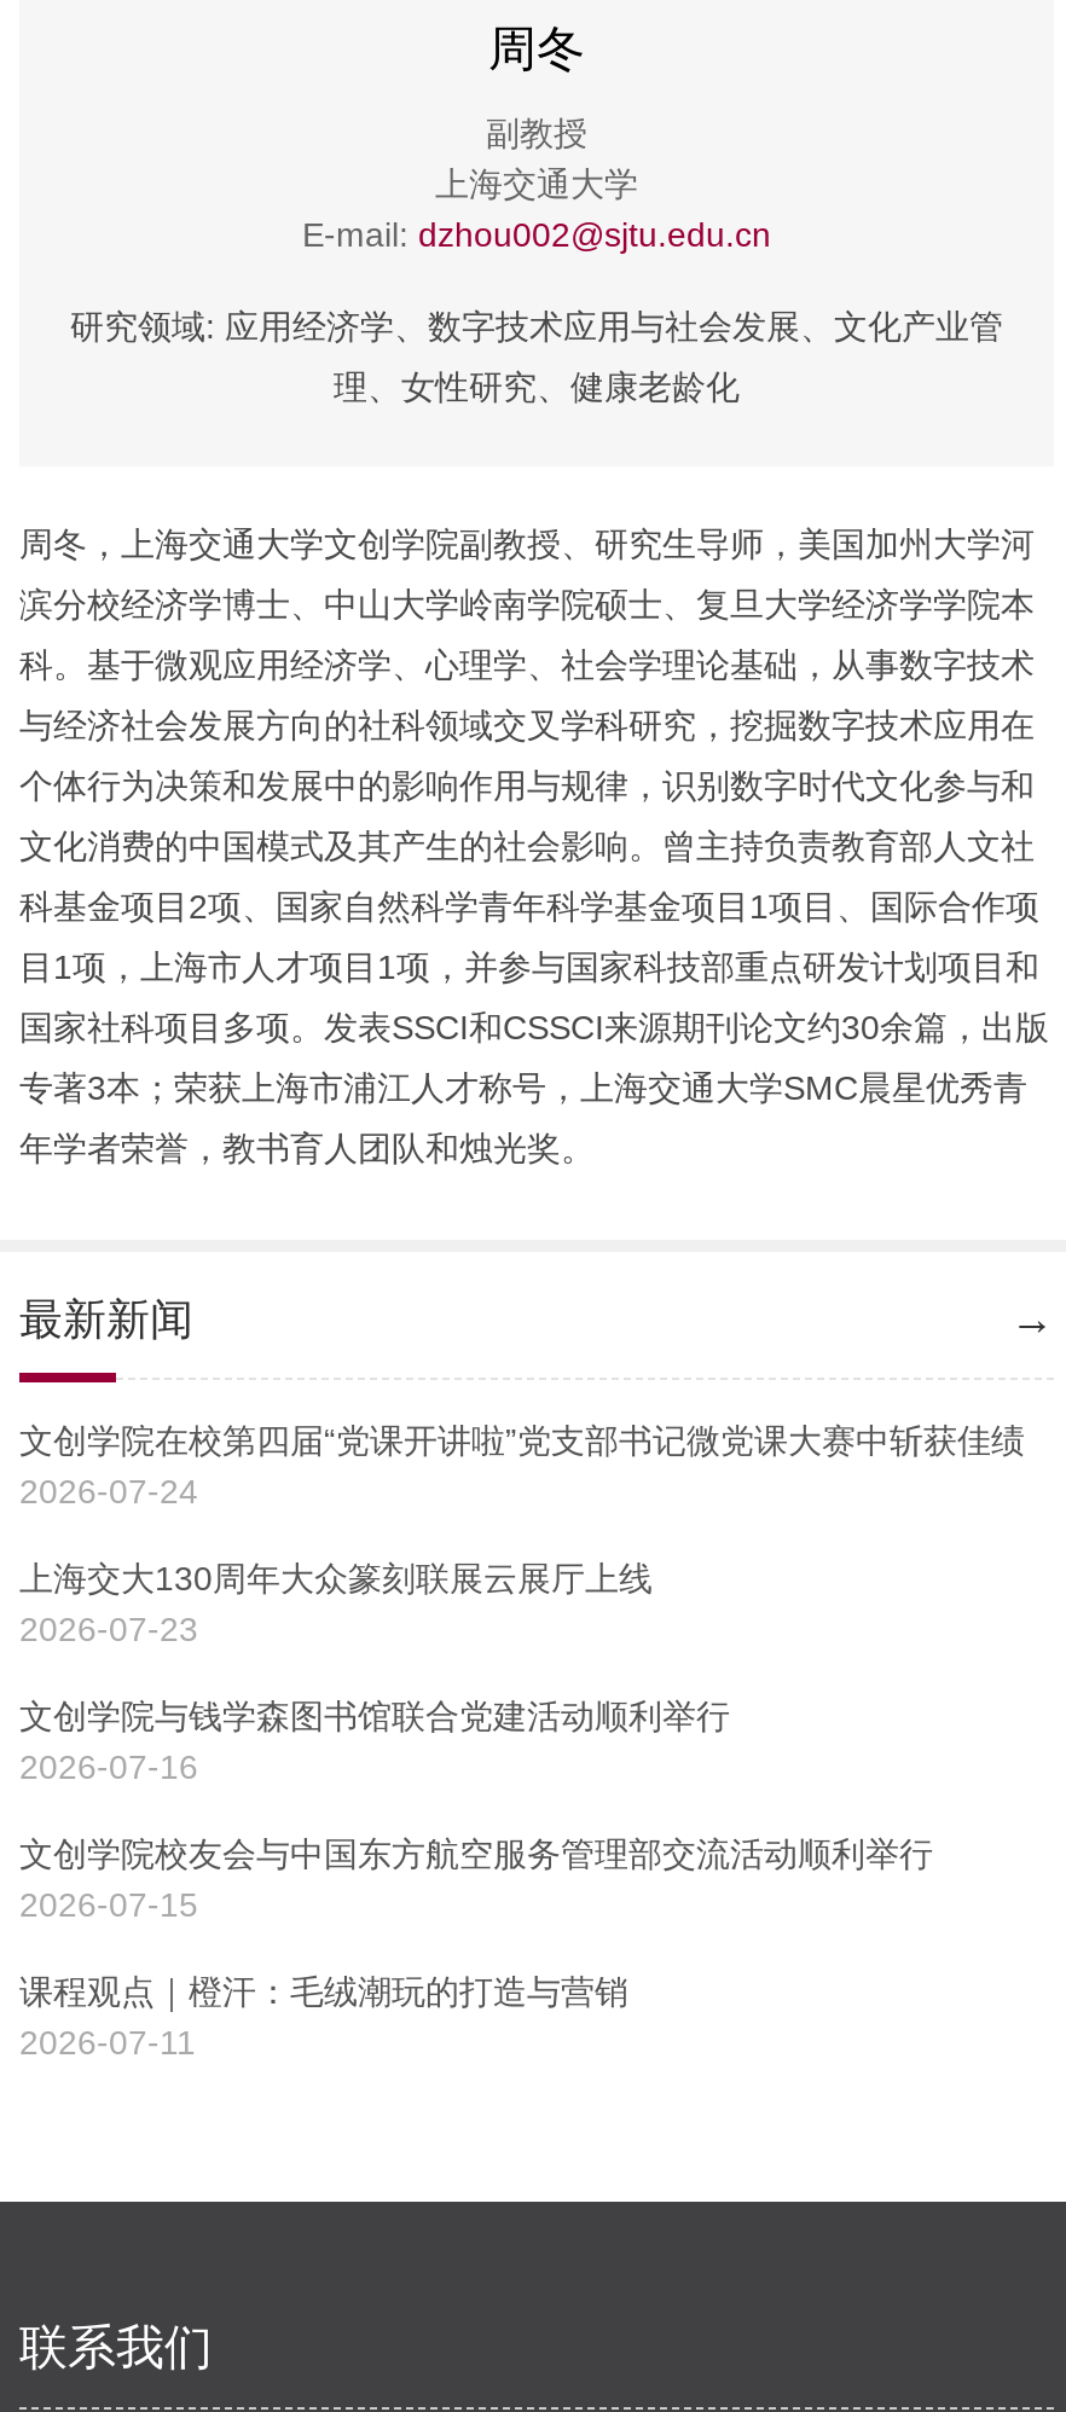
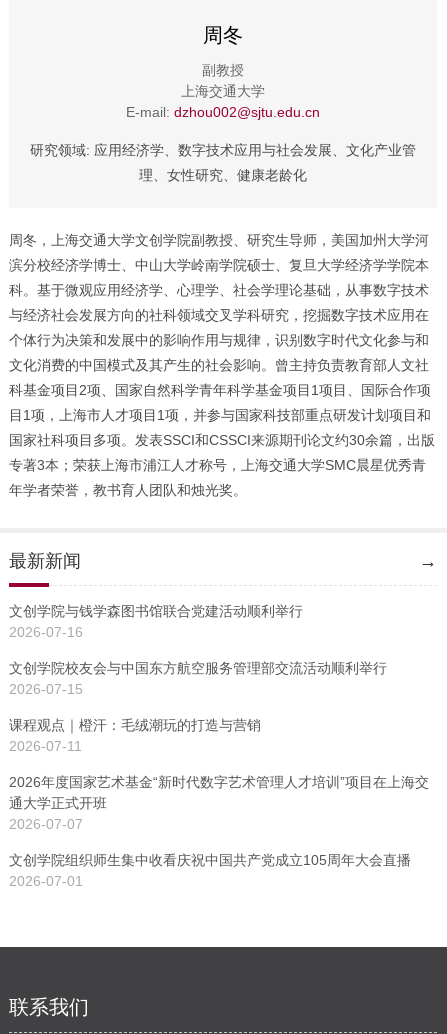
- 文创学院在校第四届“党课开讲啦”党支部书记微党课大赛中斩获佳绩
- 2026-07-24
- 上海交大130周年大众篆刻联展云展厅上线
- 2026-07-23

moved up: 文创学院与钱学森图书馆联合党建活动顺利举行 | 2026-07-16 | 文创学院校友会与中国东方航空服务管理部交流活动顺利举行 | 2026-07-15 | 课程观点｜橙汗：毛绒潮玩的打造与营销 | 2026-07-11

+ 2026年度国家艺术基金“新时代数字艺术管理人才培训”项目在上海交
+ 通大学正式开班
+ 2026-07-07
+ 文创学院组织师生集中收看庆祝中国共产党成立105周年大会直播
+ 2026-07-01
